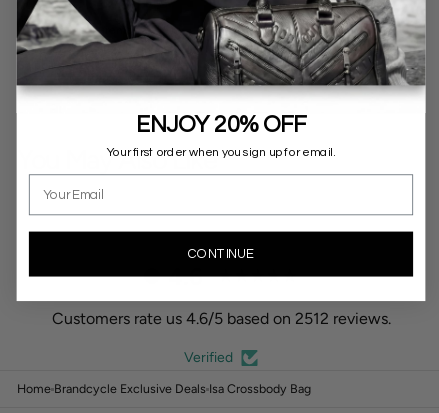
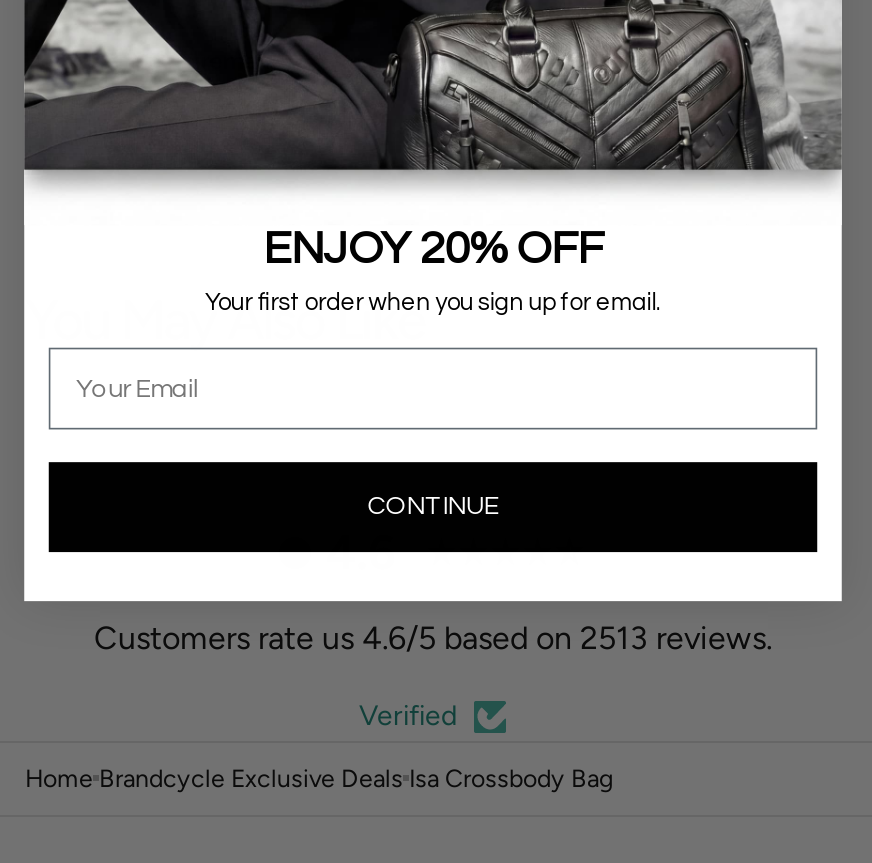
- Customers rate us 4.6/5 based on 2512 reviews.
+ Customers rate us 4.6/5 based on 2513 reviews.
